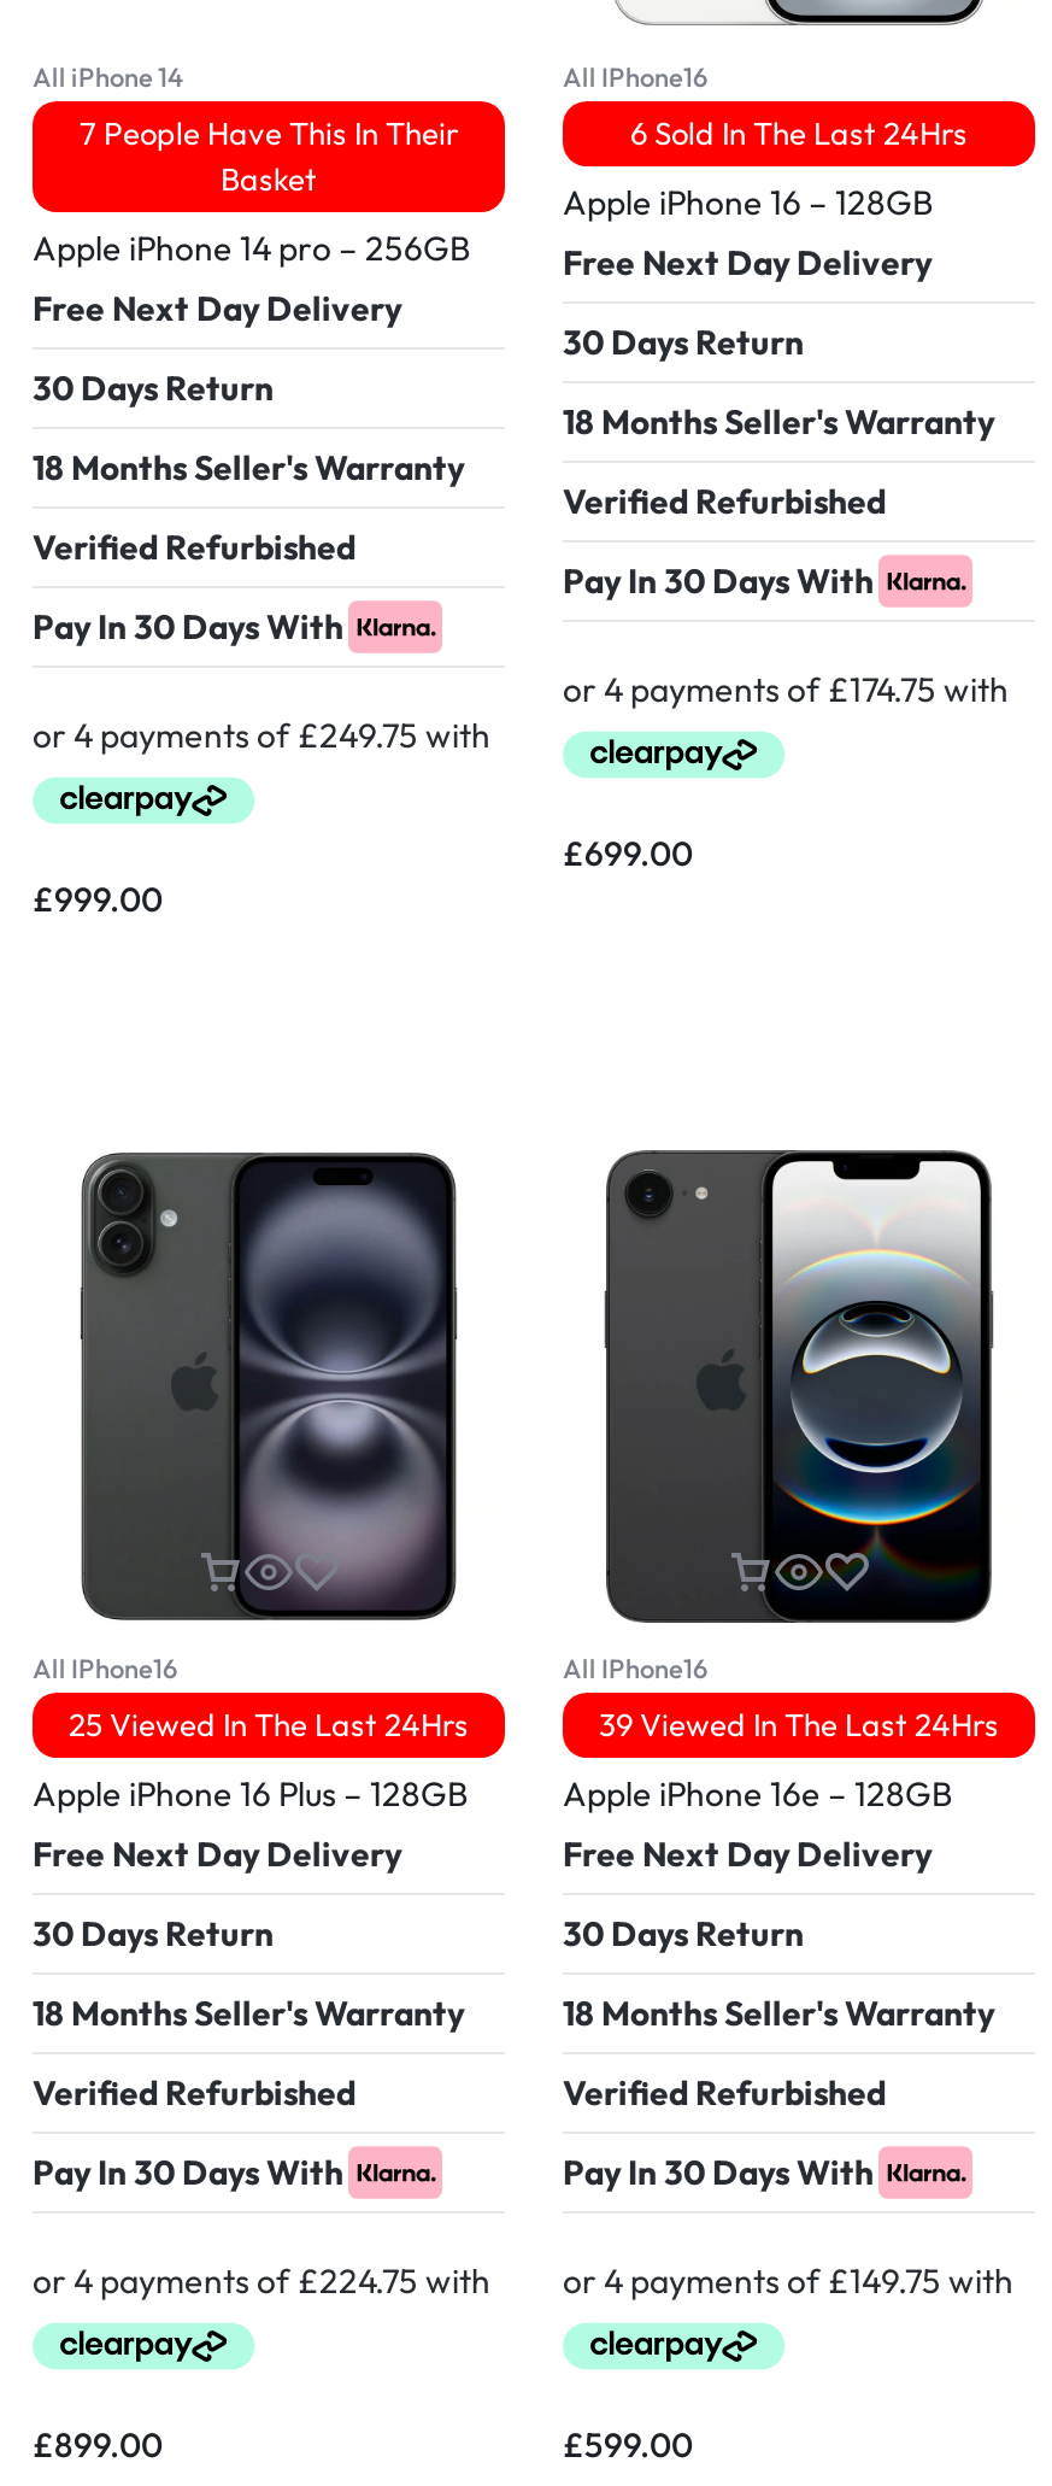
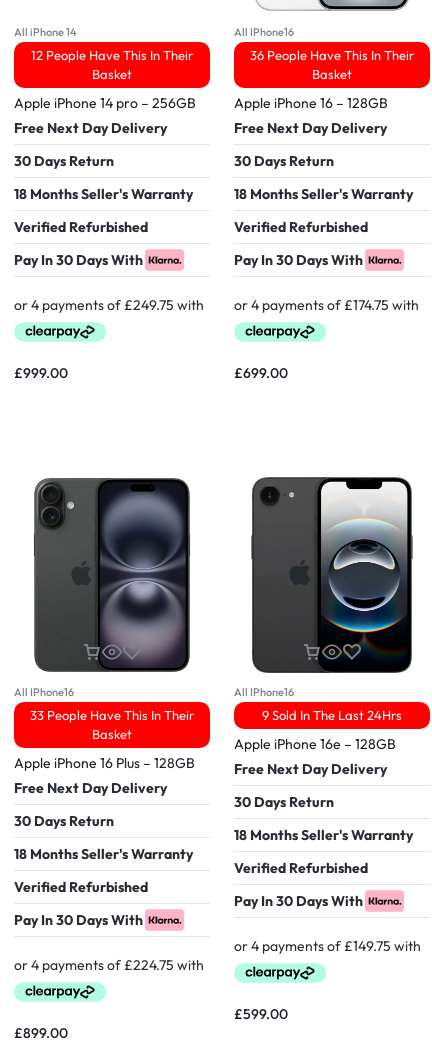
- 7 People Have This In Their
+ 12 People Have This In Their

- 6 Sold In The Last 24Hrs
+ 36 People Have This In Their
+ Basket

- 25 Viewed In The Last 24Hrs
+ 33 People Have This In Their
+ Basket

- 39 Viewed In The Last 24Hrs
+ 9 Sold In The Last 24Hrs
